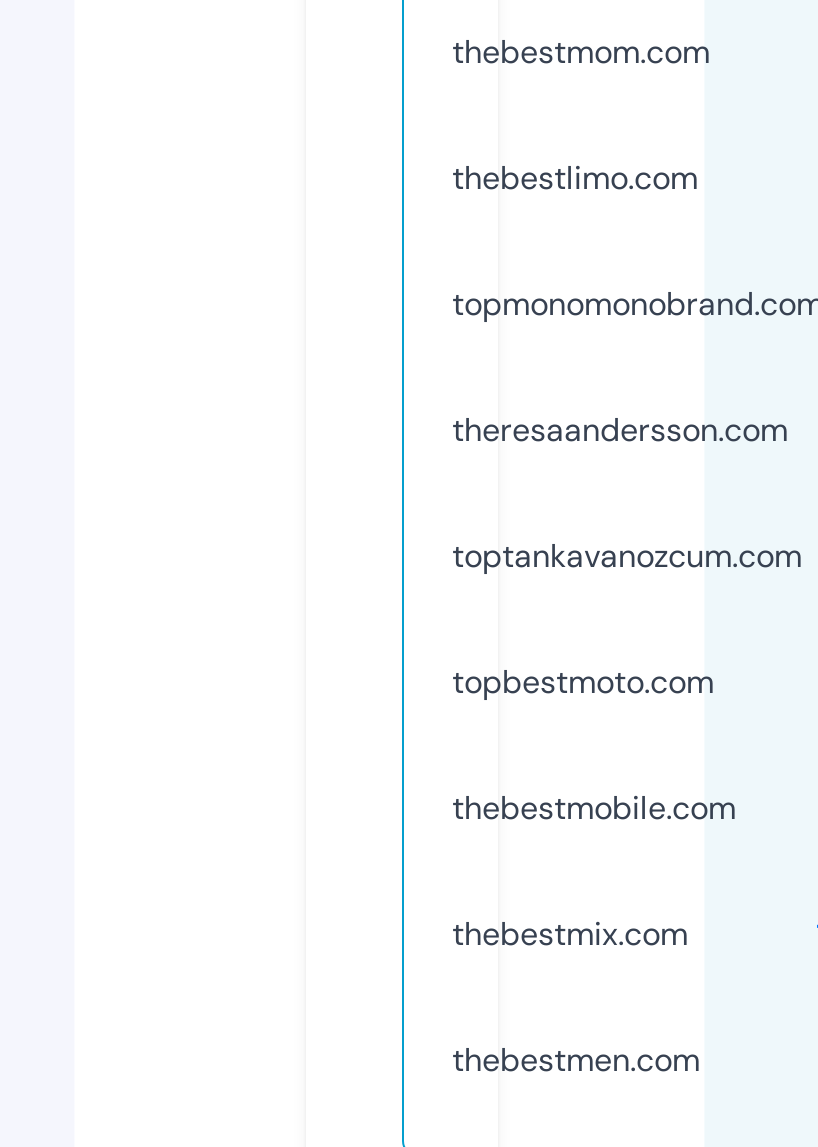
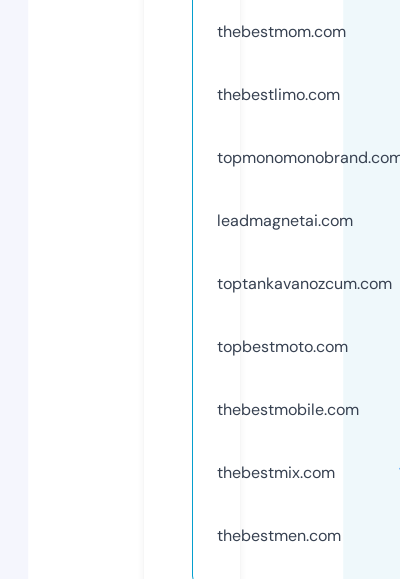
- theresaandersson.com
+ leadmagnetai.com
